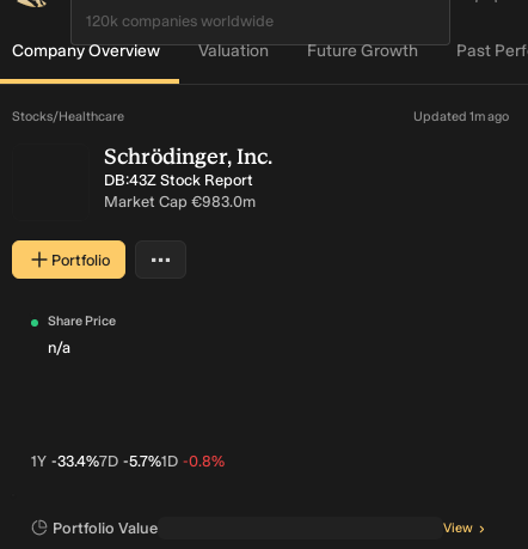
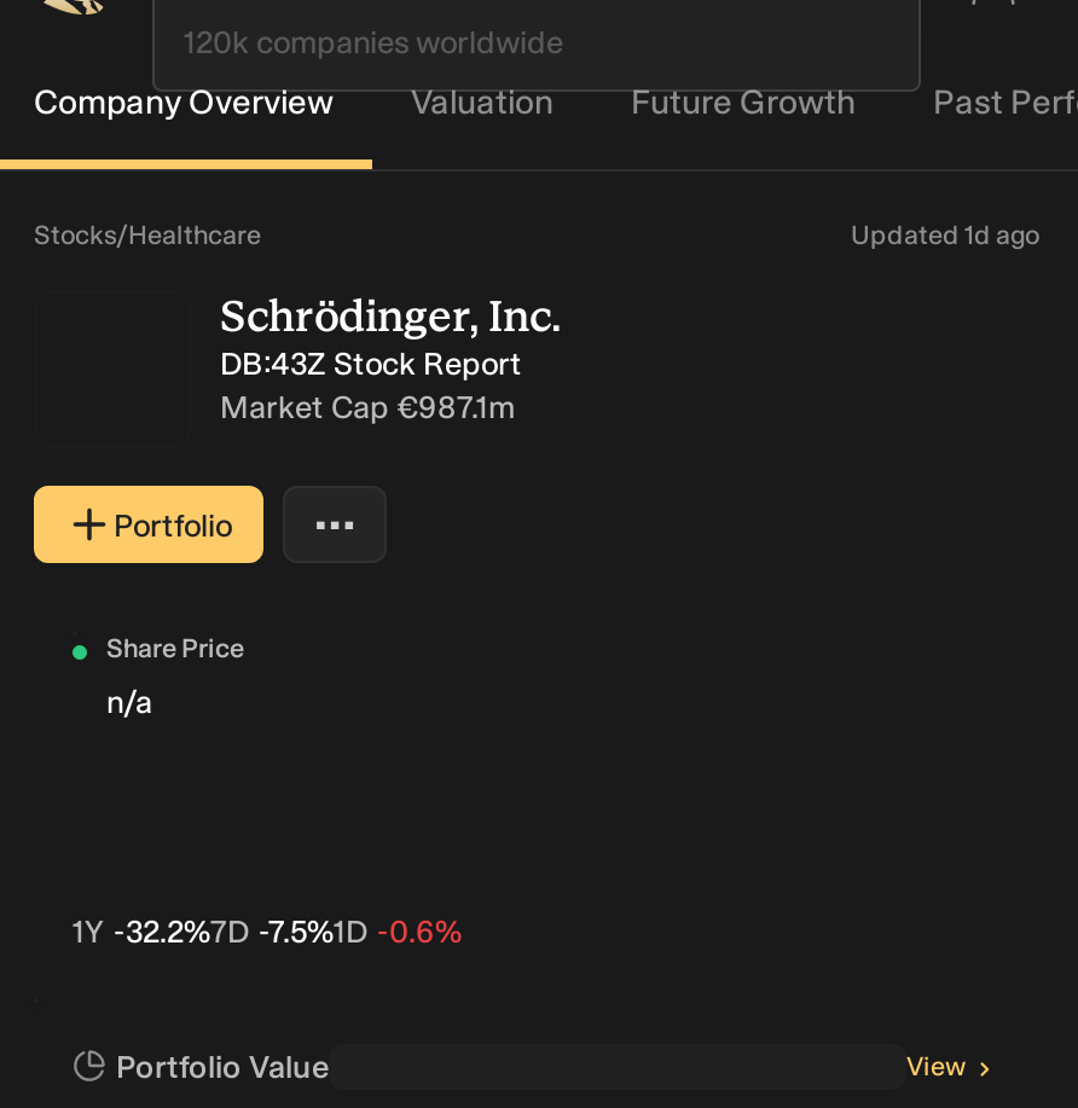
- Updated 1m ago
+ Updated 1d ago

- Market Cap €983.0m
+ Market Cap €987.1m

- 1Y -33.4%7D -5.7%1D -0.8%
+ 1Y -32.2%7D -7.5%1D -0.6%
